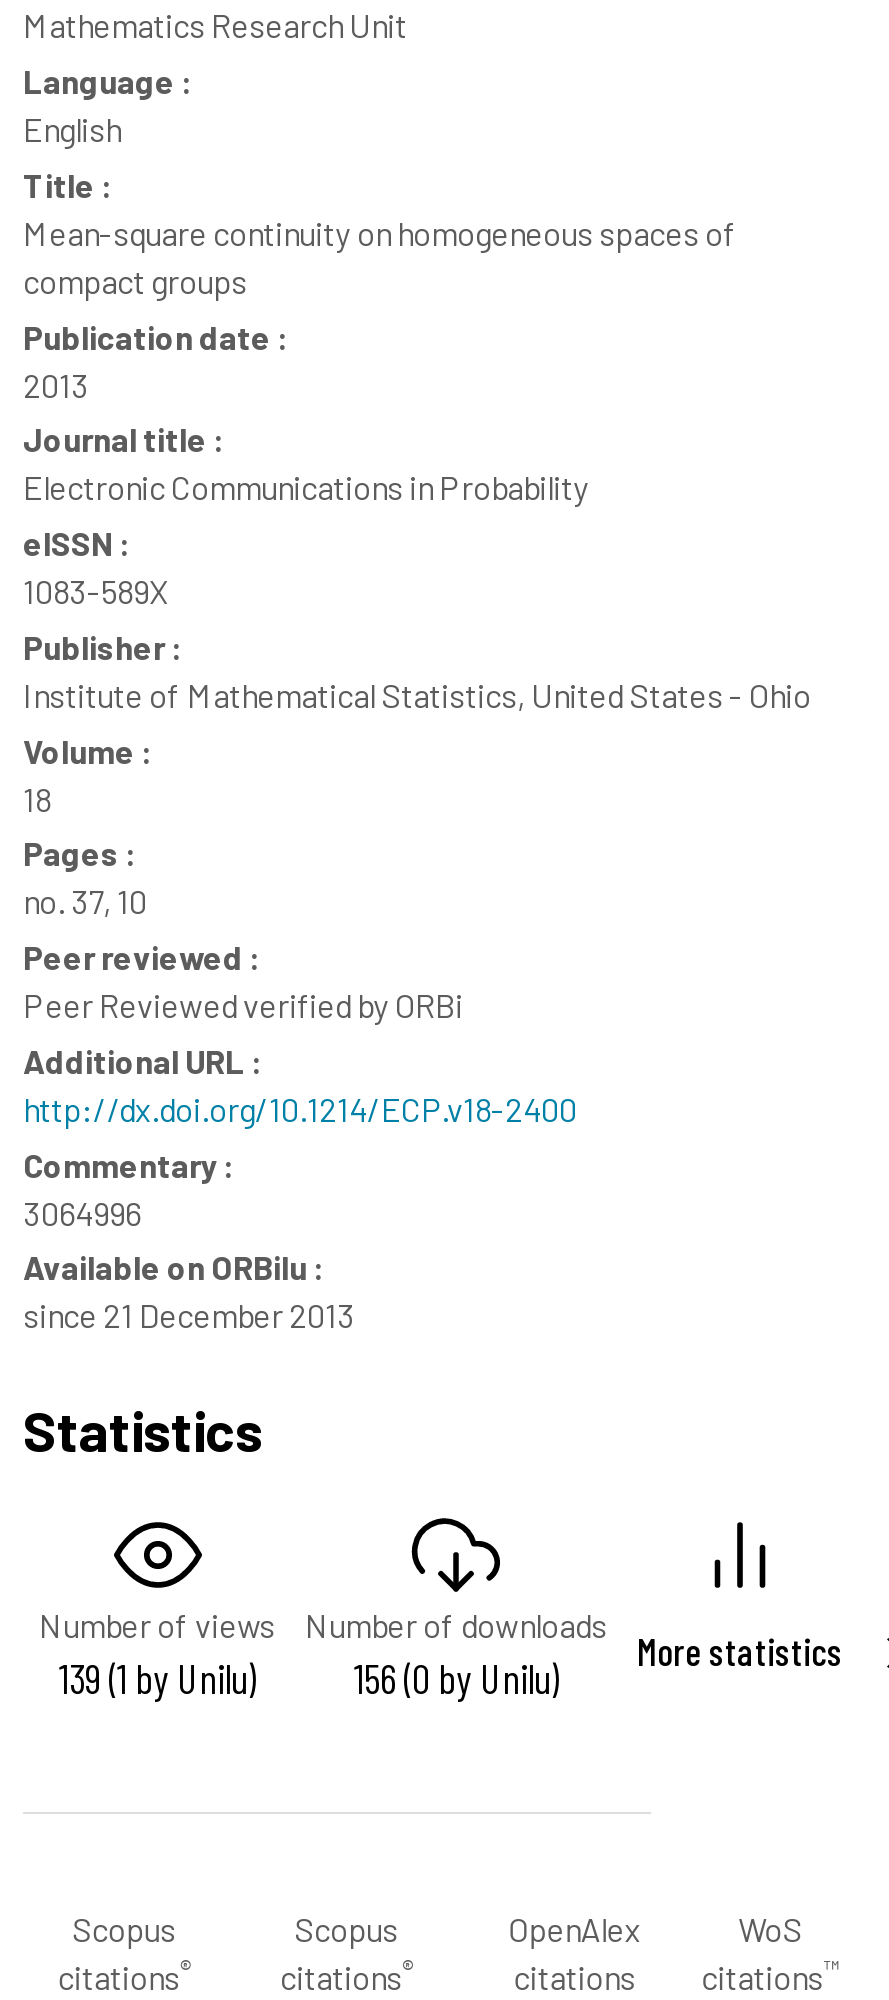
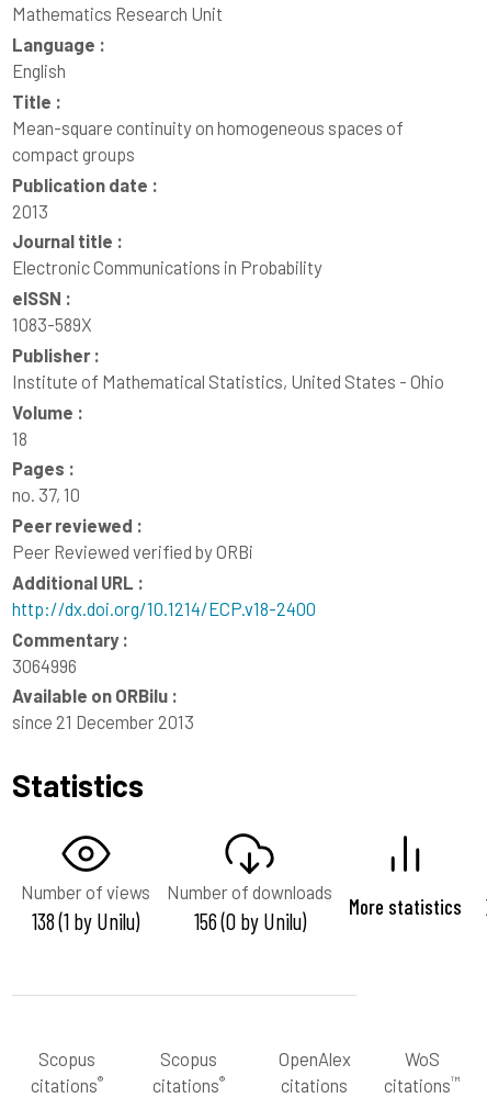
- 139 (1 by Unilu) 156 (0 by Unilu) More statistics
+ 138 (1 by Unilu) 156 (0 by Unilu) More statistics
